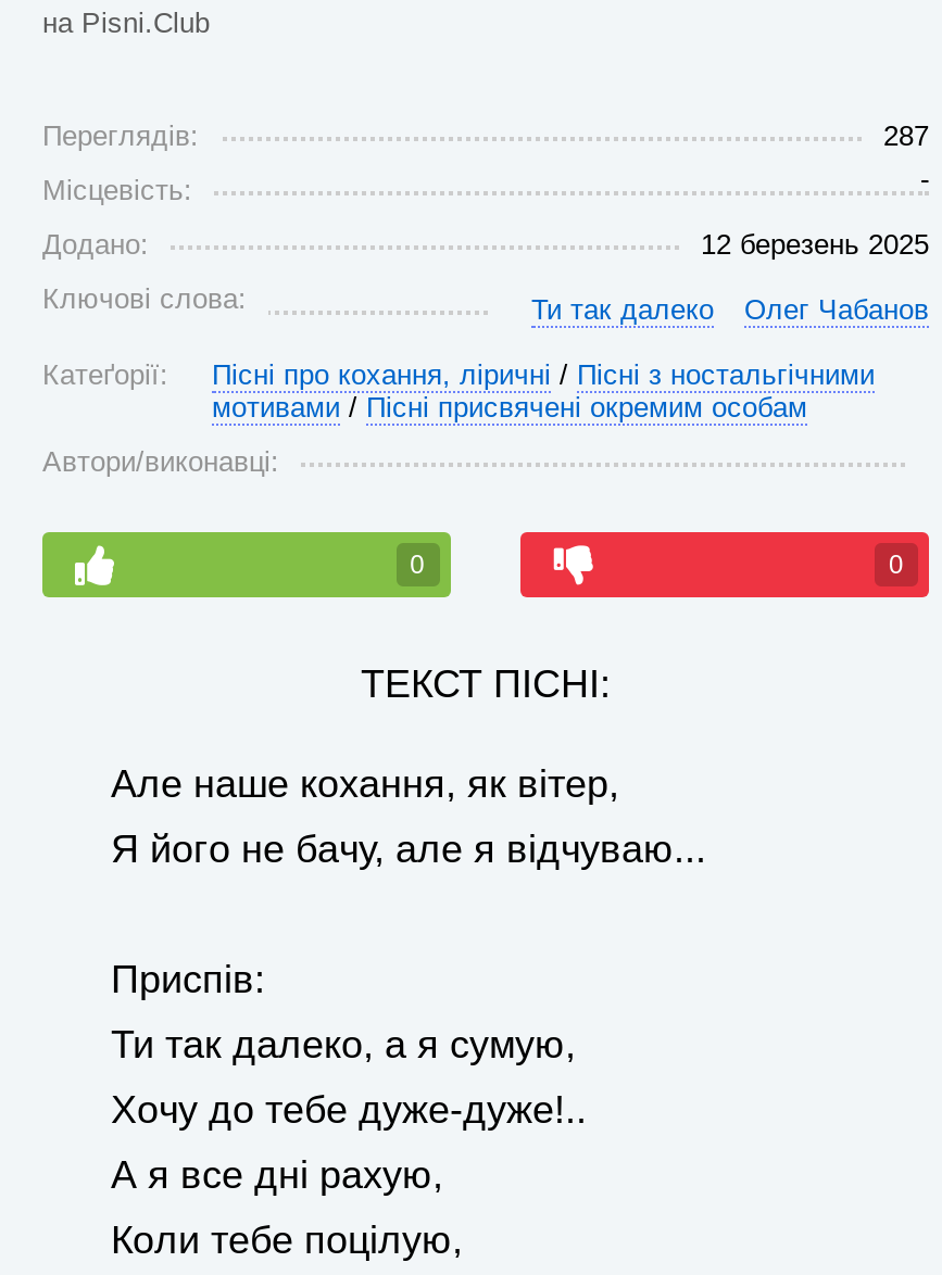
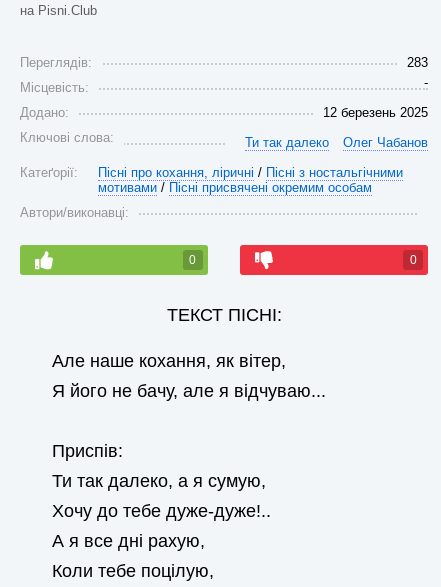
- 287
+ 283
